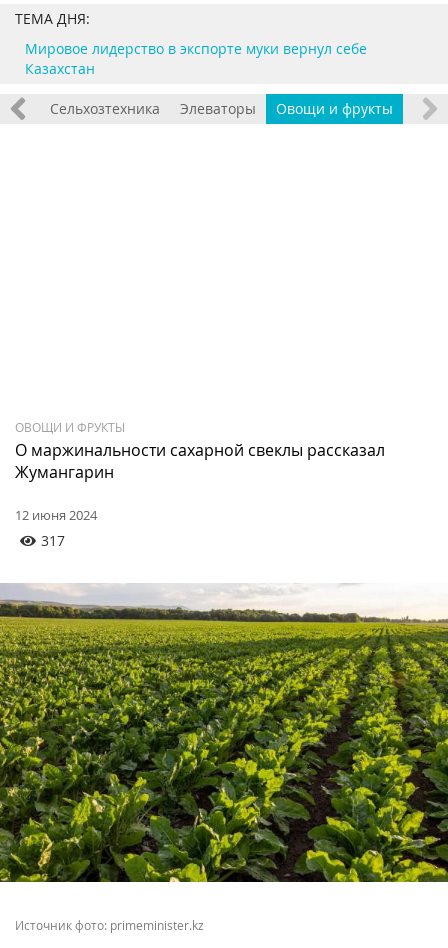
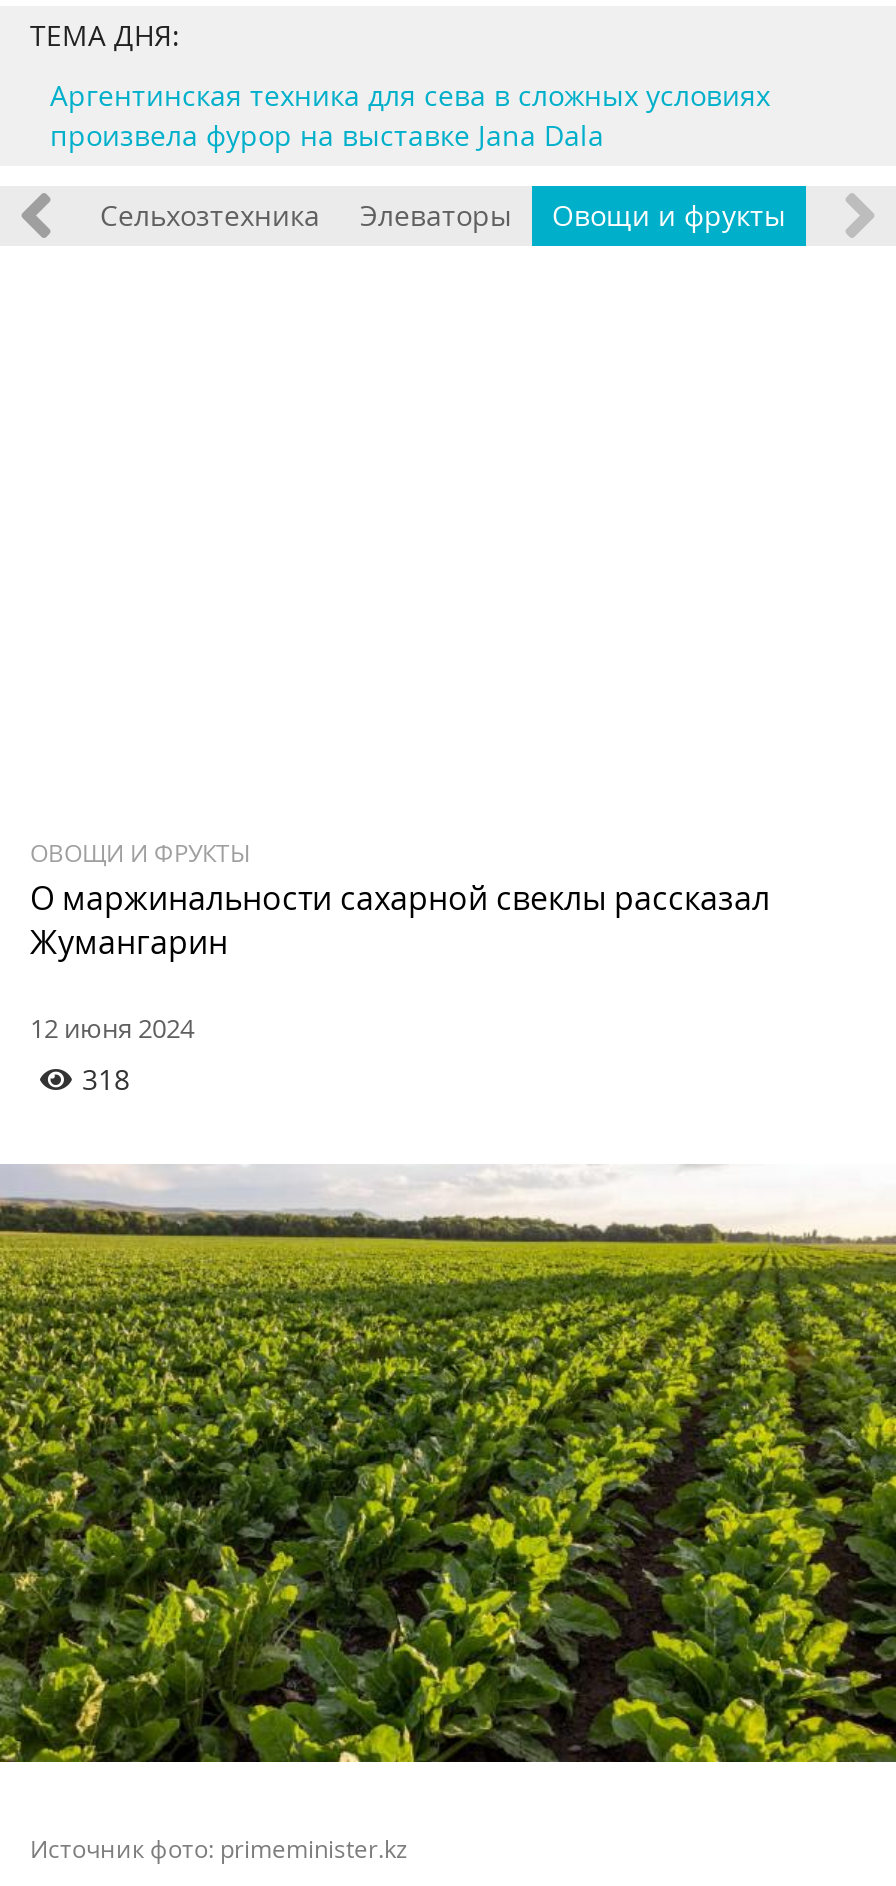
- Мировое лидерство в экспорте муки вернул себе
- Казахстан
+ Аргентинская техника для сева в сложных условиях
+ произвела фурор на выставке Jana Dala

- 317
+ 318
